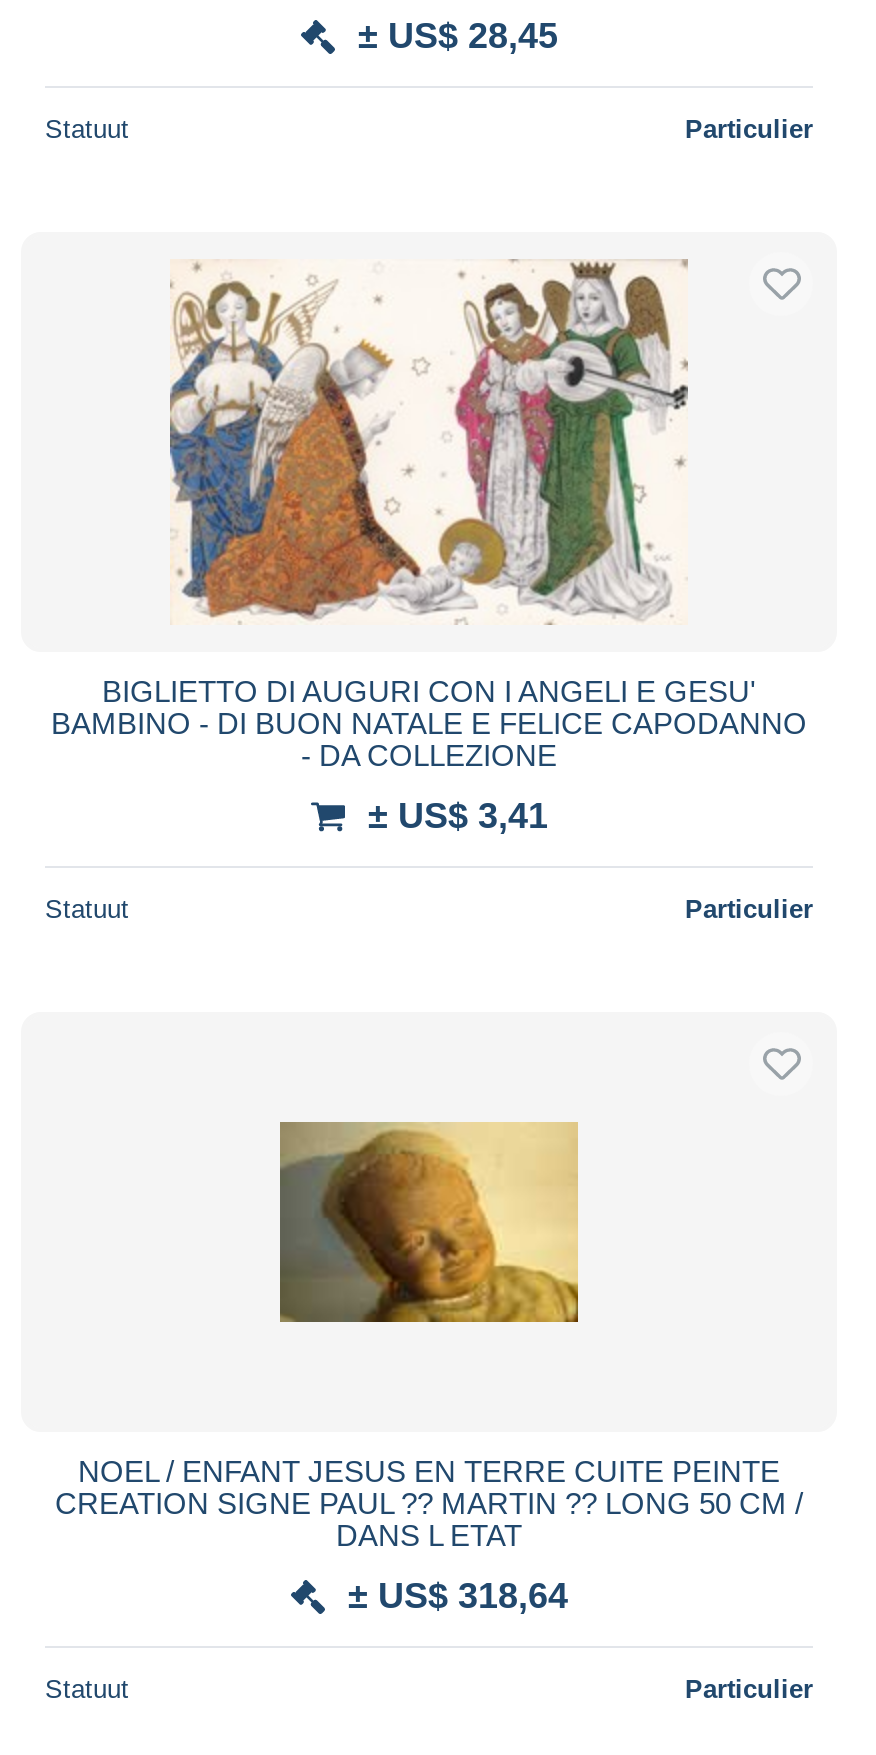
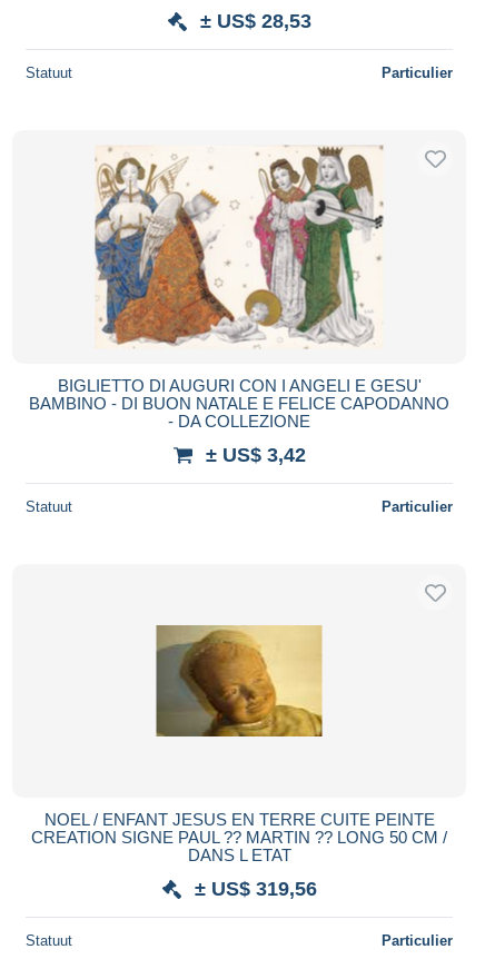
- ± US$ 28,45
+ ± US$ 28,53

- ± US$ 3,41
+ ± US$ 3,42

- ± US$ 318,64
+ ± US$ 319,56
